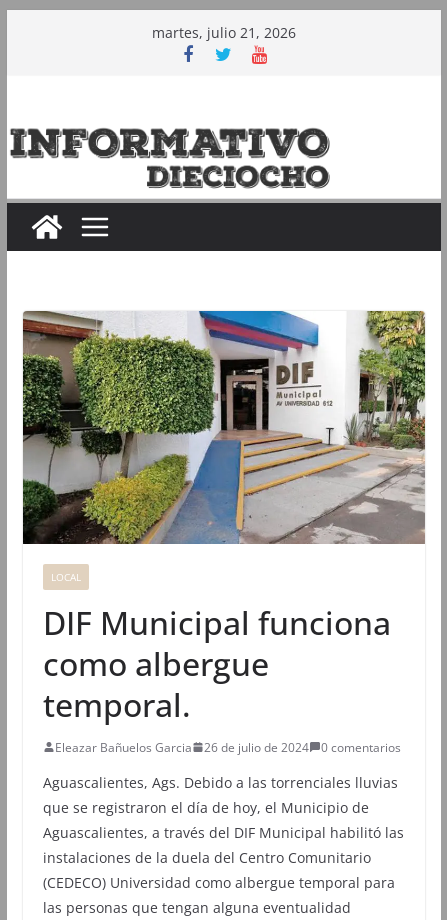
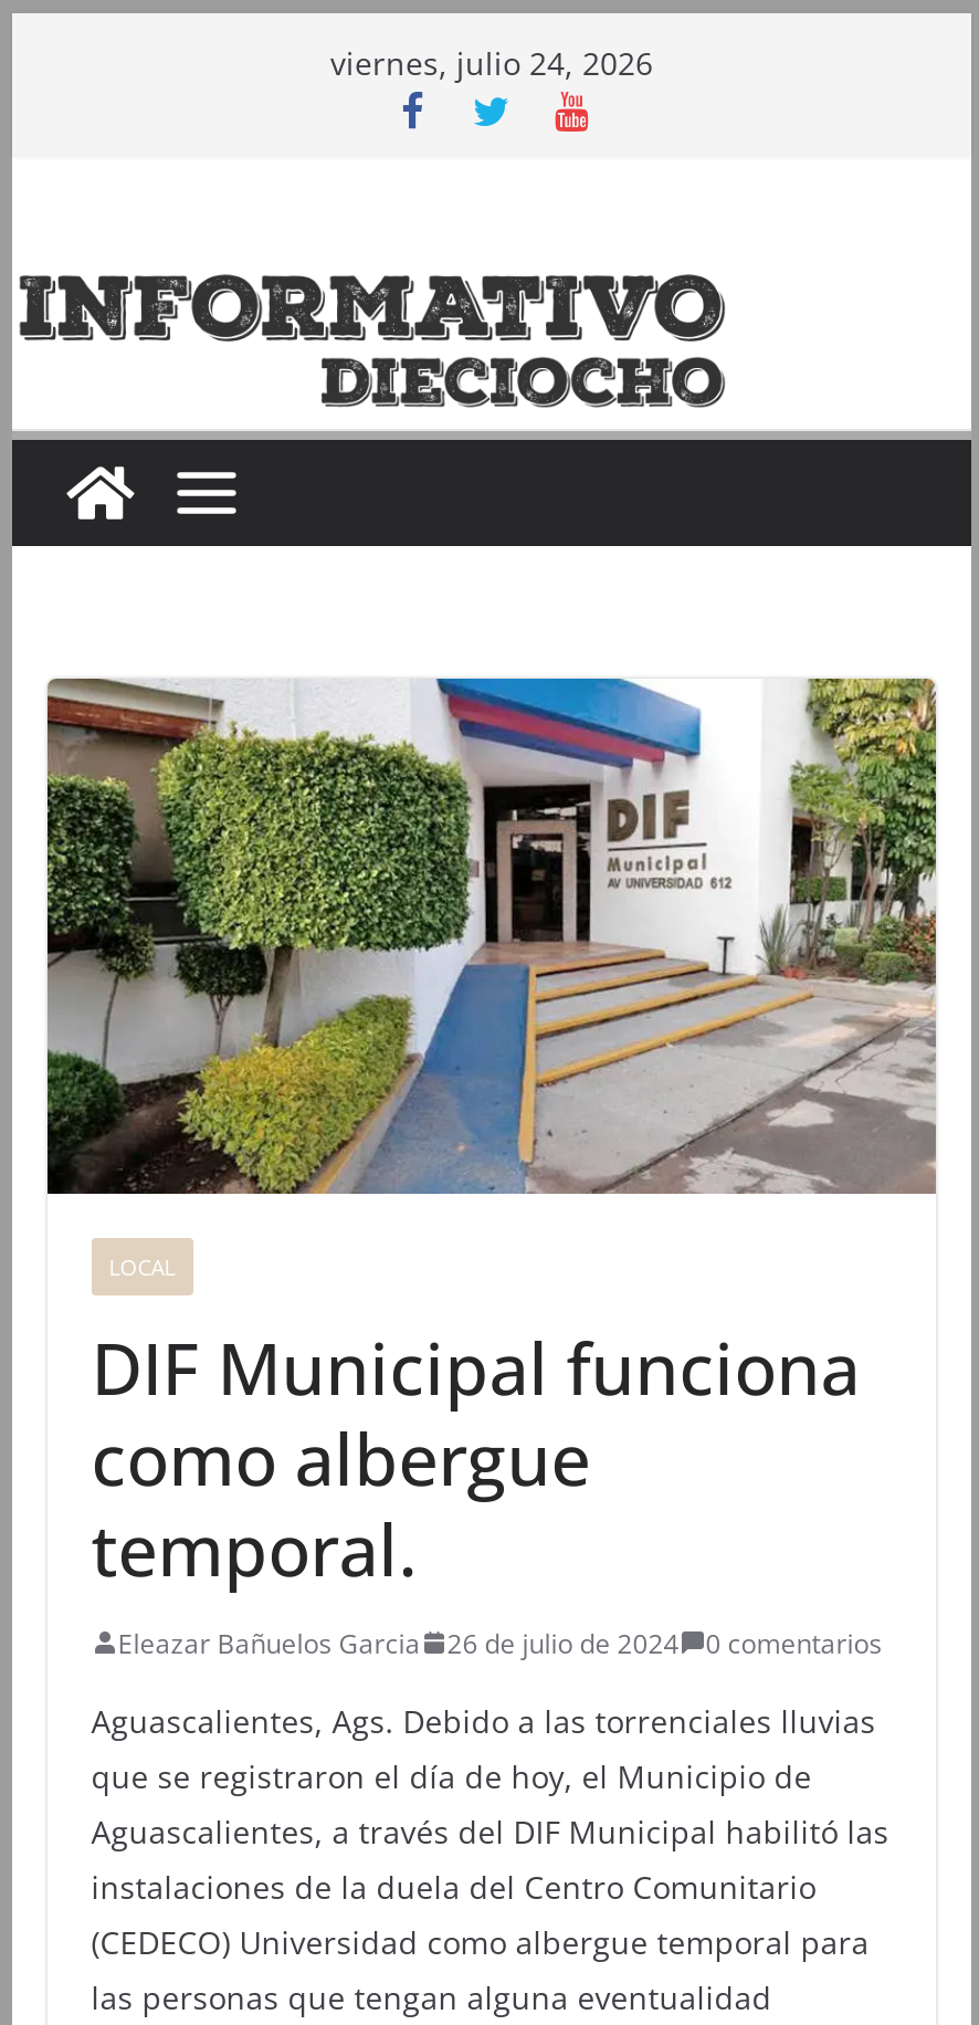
- martes, julio 21, 2026
+ viernes, julio 24, 2026
